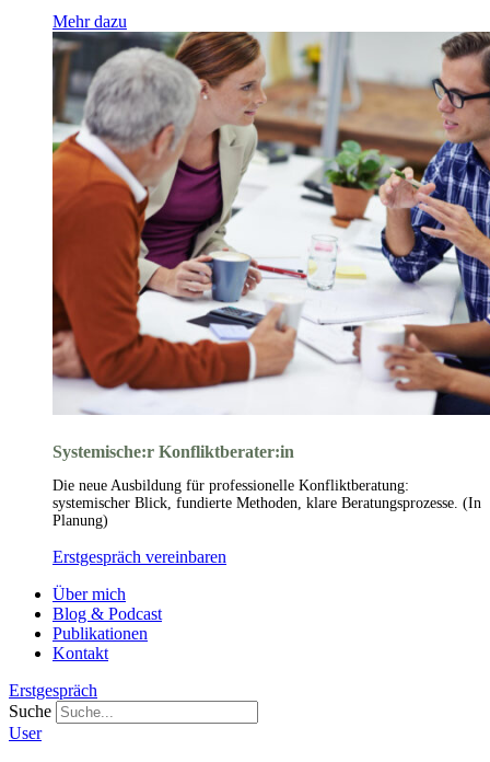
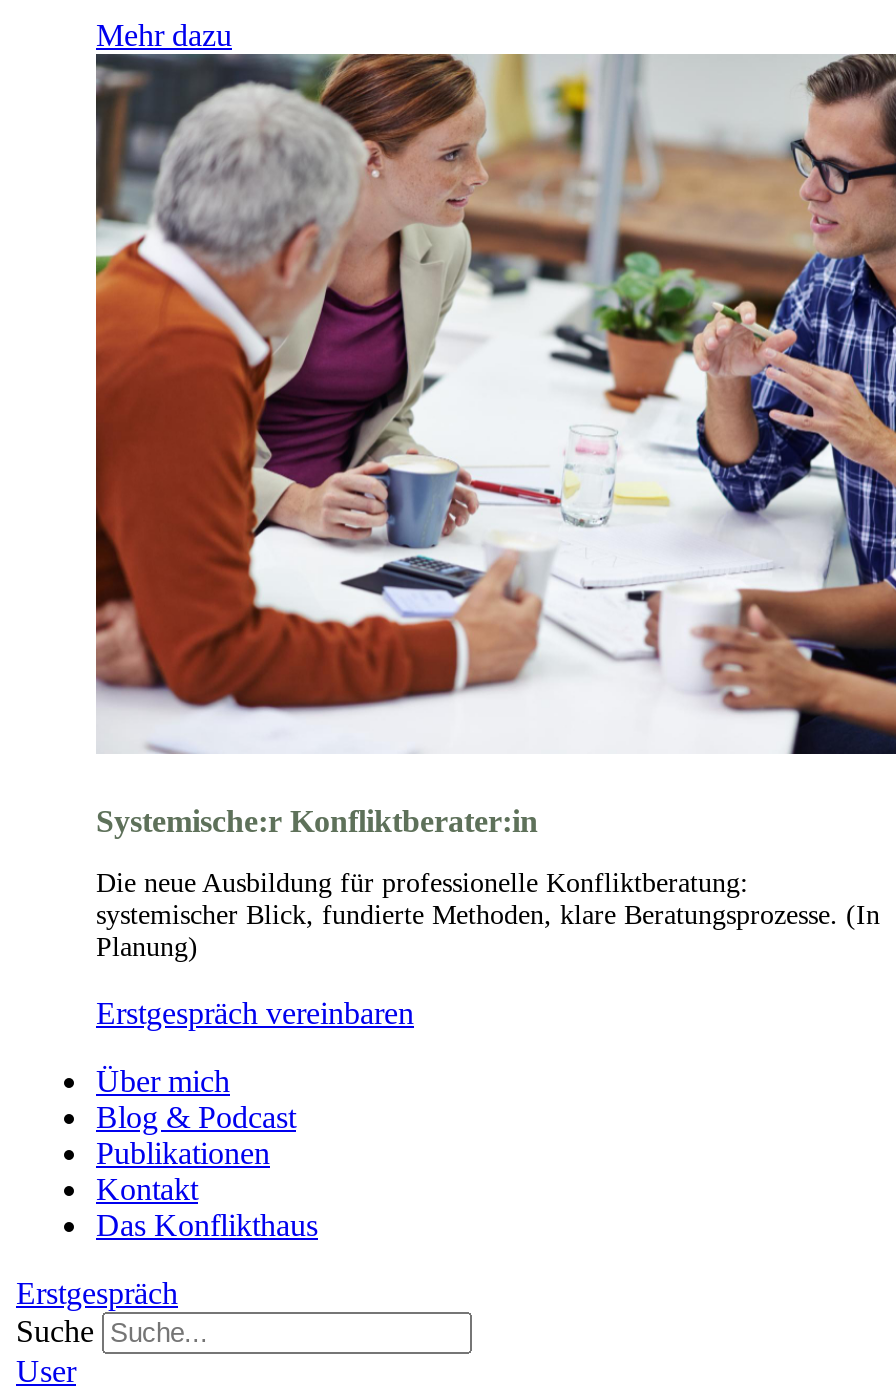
+ Das Konflikthaus
